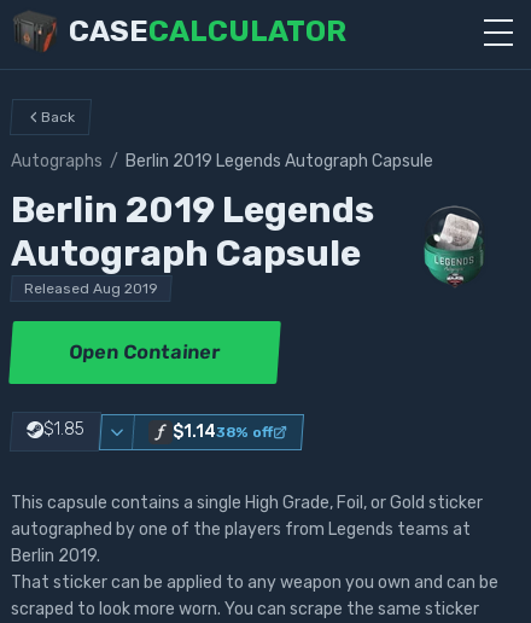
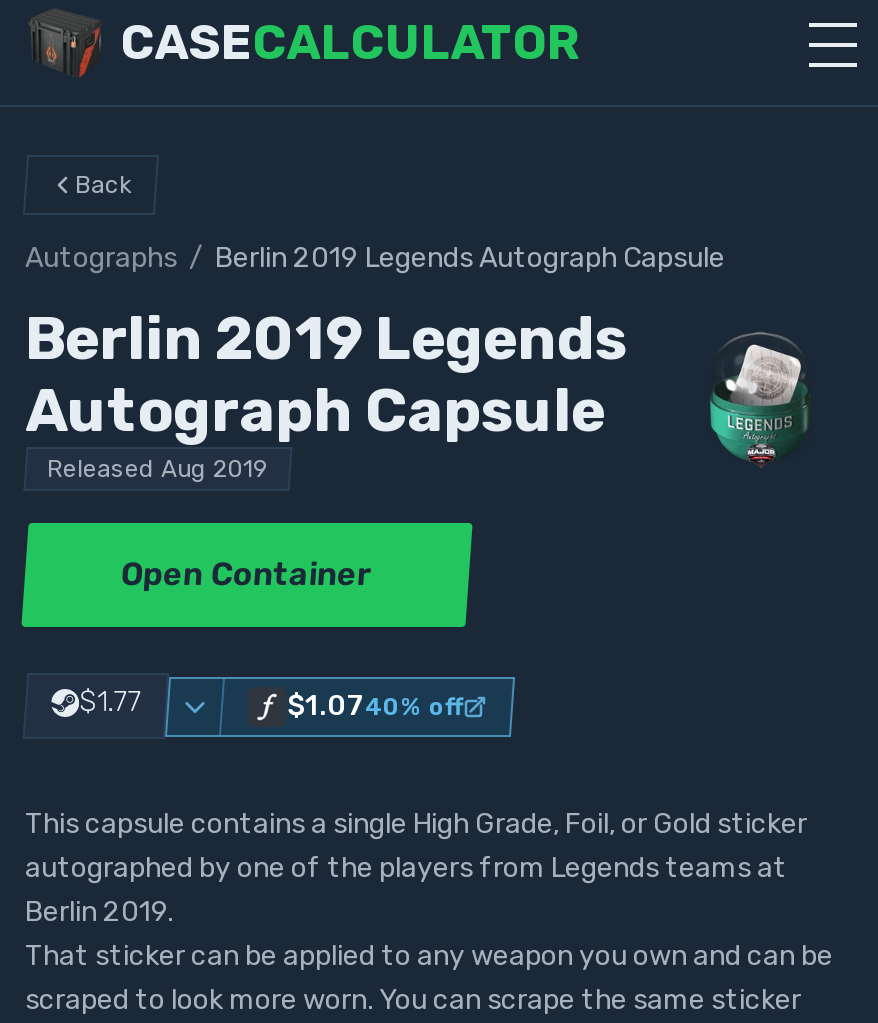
- $1.85
+ $1.77

- $1.1438% off
+ $1.0740% off
